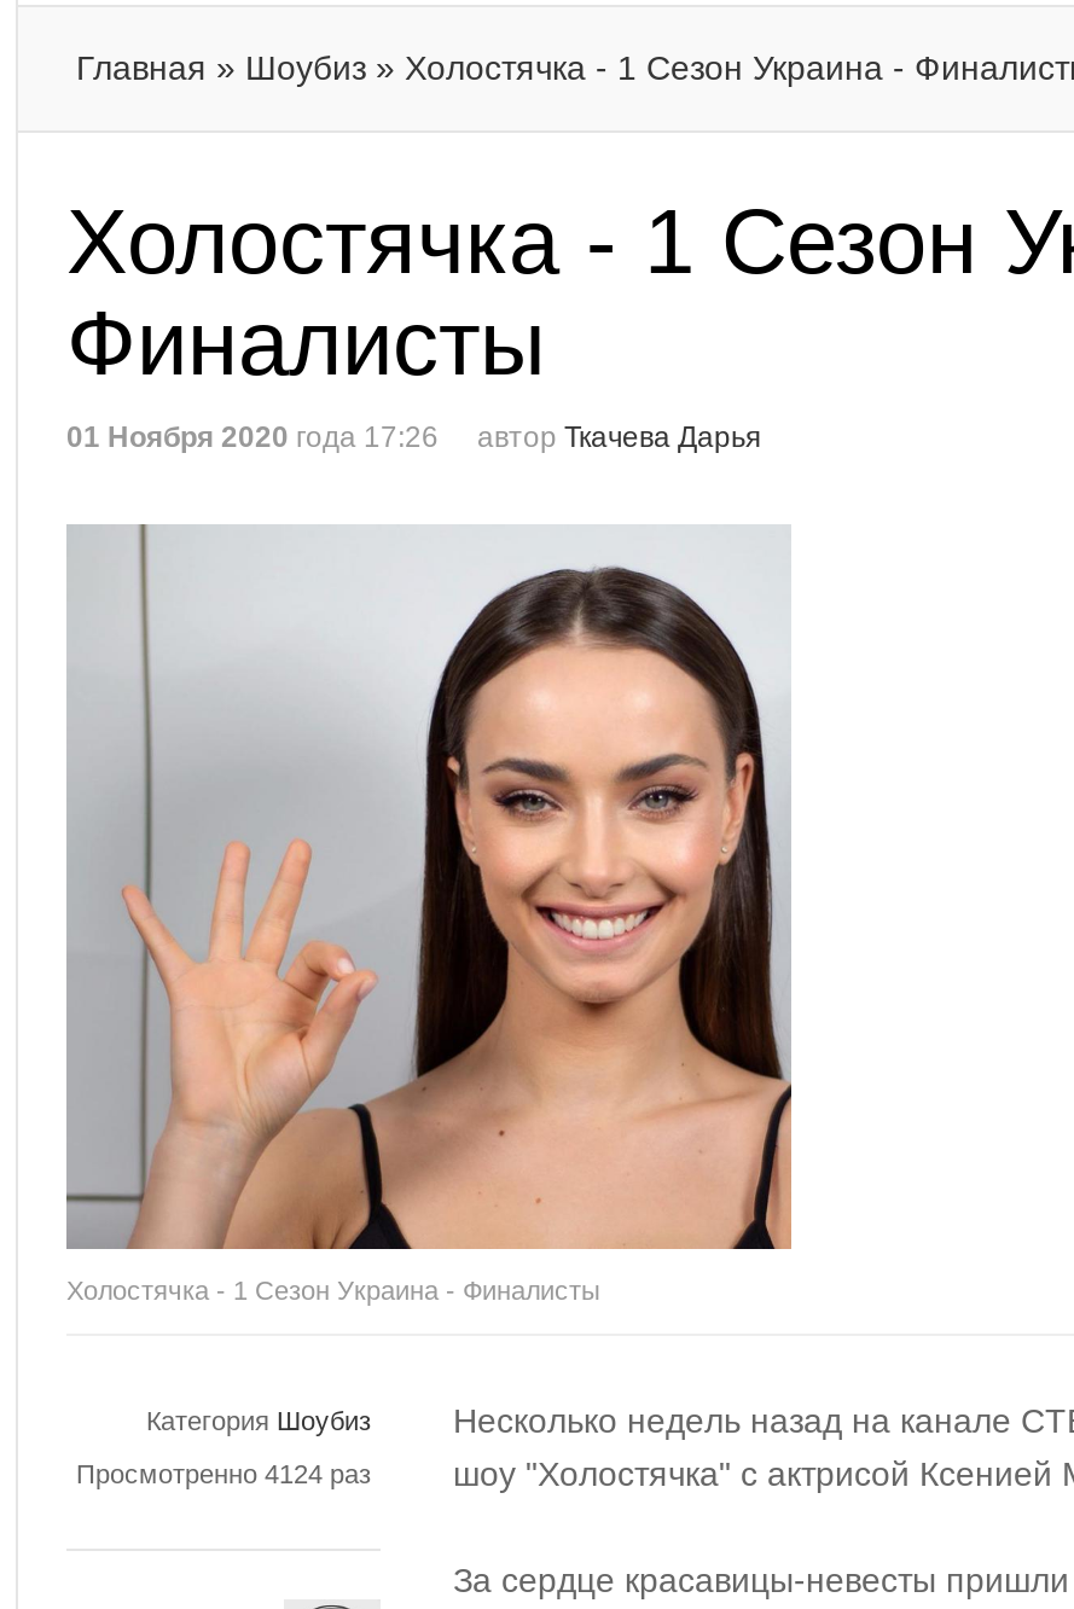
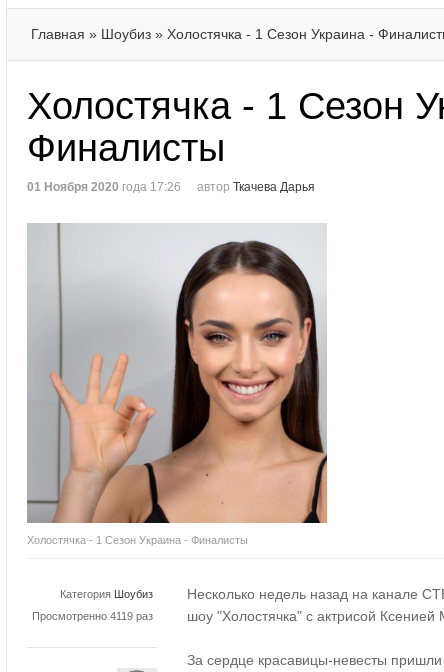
- Просмотренно 4124 раз
+ Просмотренно 4119 раз
